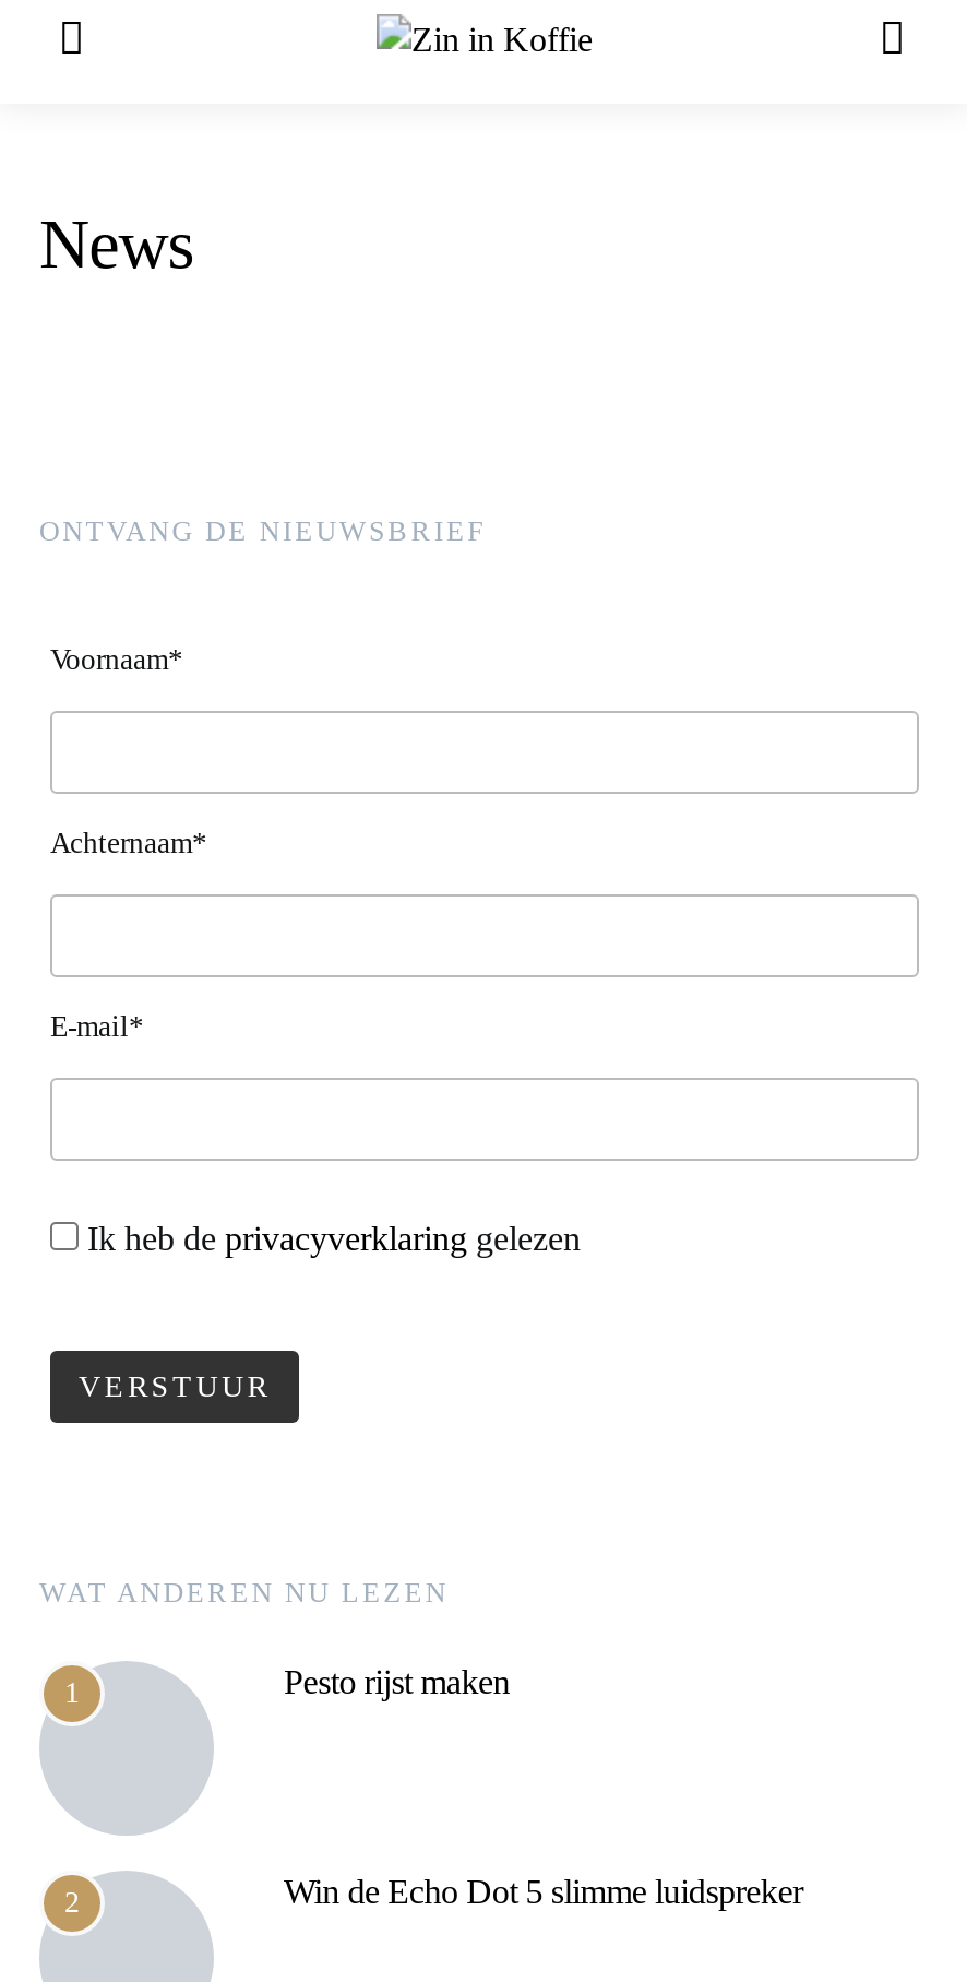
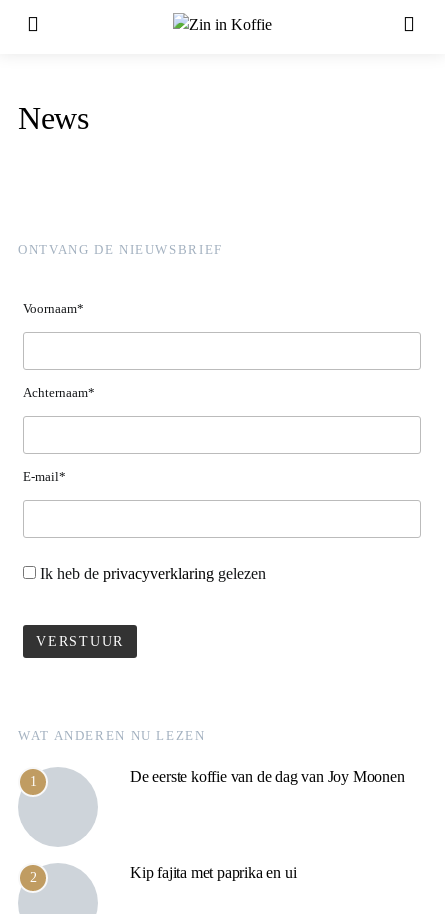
- Pesto rijst maken
+ De eerste koffie van de dag van Joy Moonen

- Win de Echo Dot 5 slimme luidspreker
+ Kip fajita met paprika en ui
